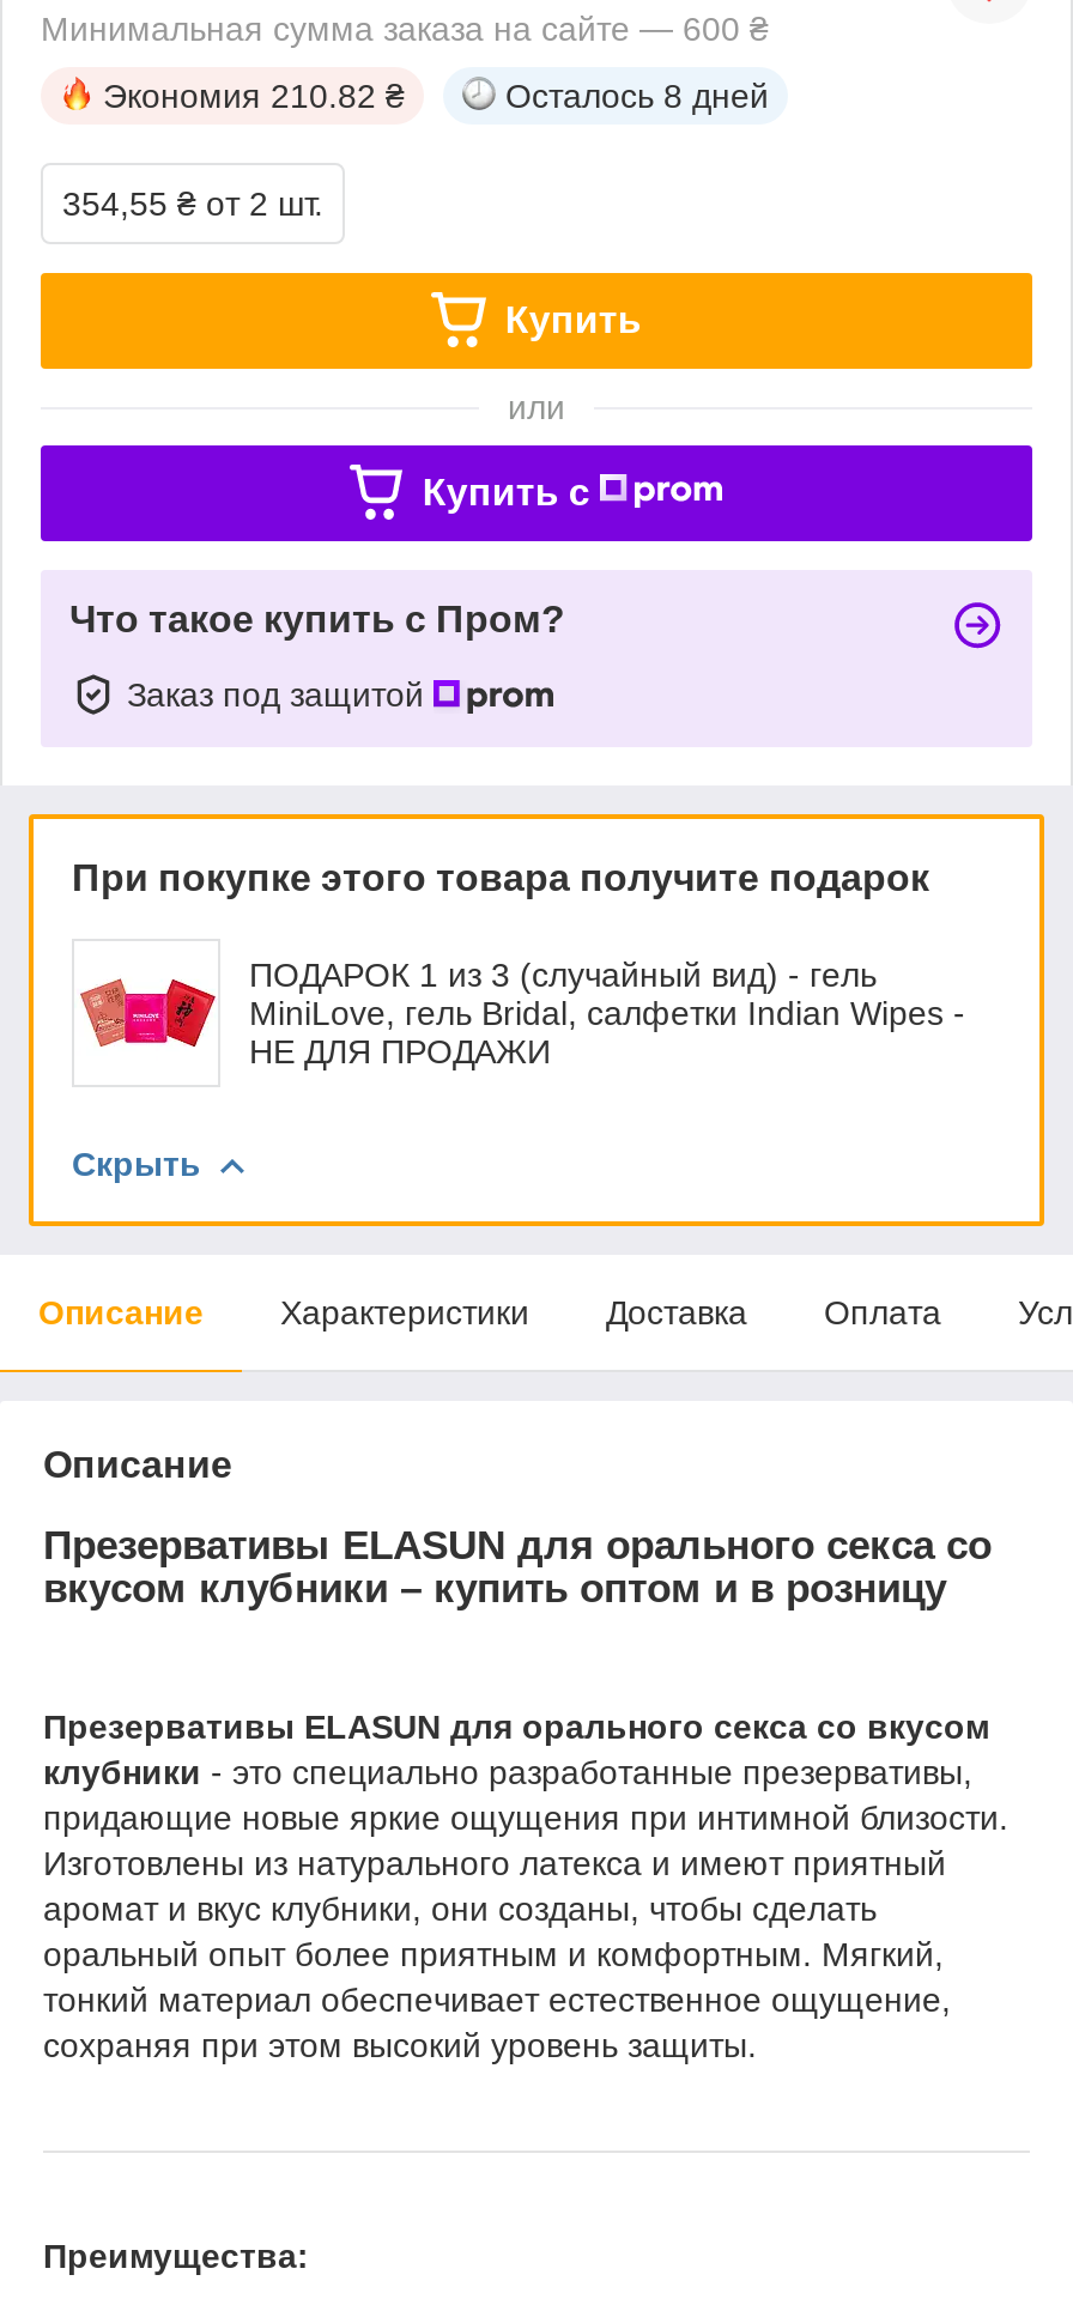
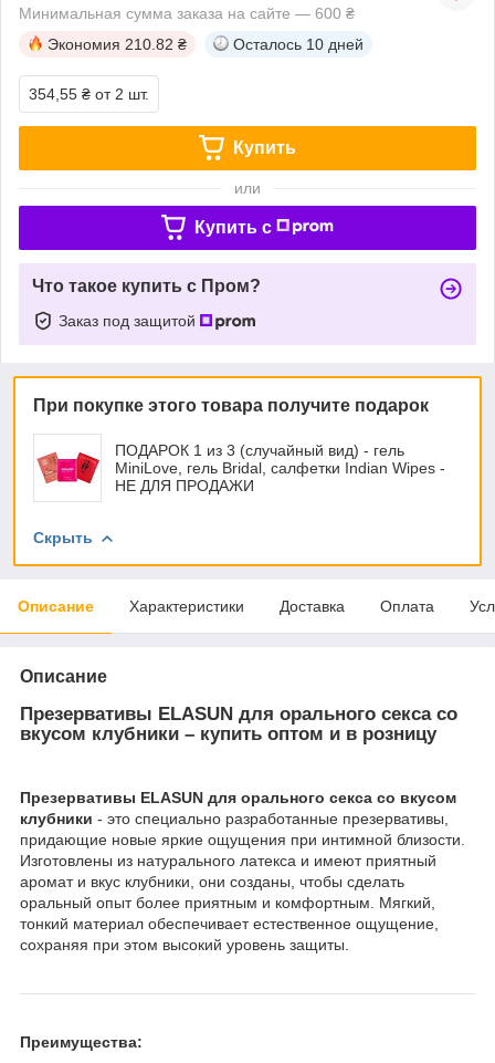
- Осталось 8 дней
+ Осталось 10 дней
